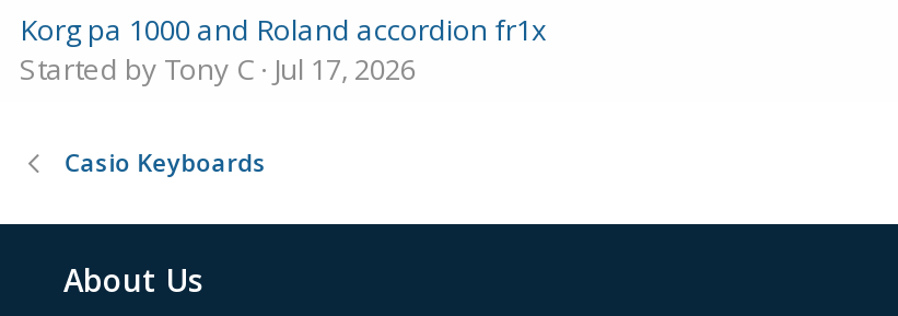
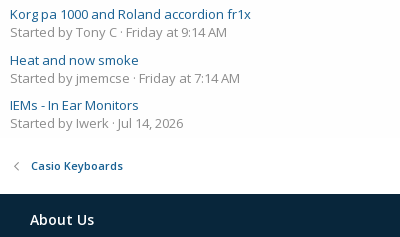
- Started by Tony C Jul 17, 2026
+ Started by Tony C Friday at 9:14 AM
+ Heat and now smoke
+ Started by jmemcse Friday at 7:14 AM
+ IEMs - In Ear Monitors
+ Started by Iwerk Jul 14, 2026
